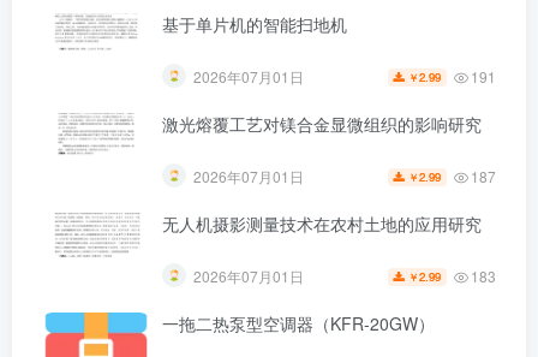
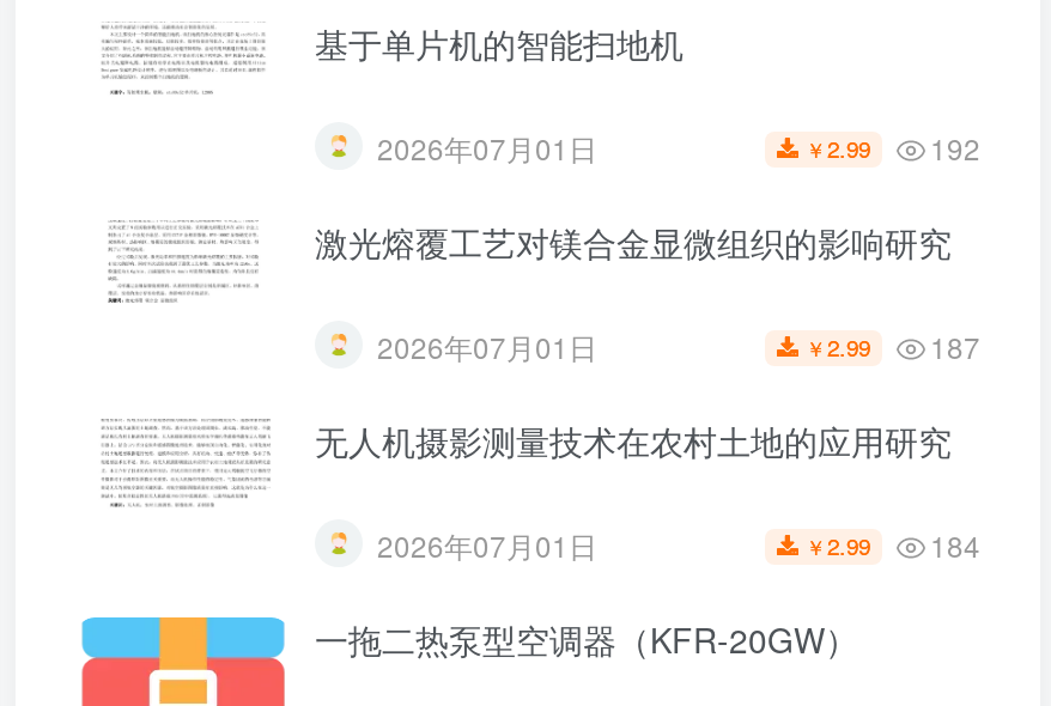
- ￥2.99 191
+ ￥2.99 192

- ￥2.99 183
+ ￥2.99 184
